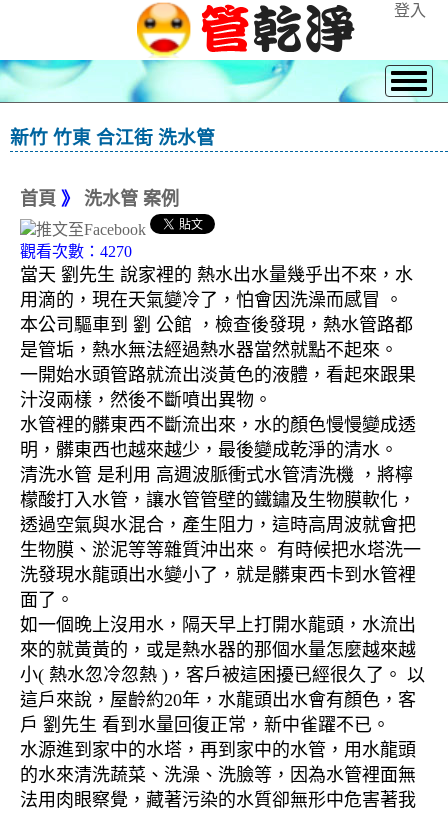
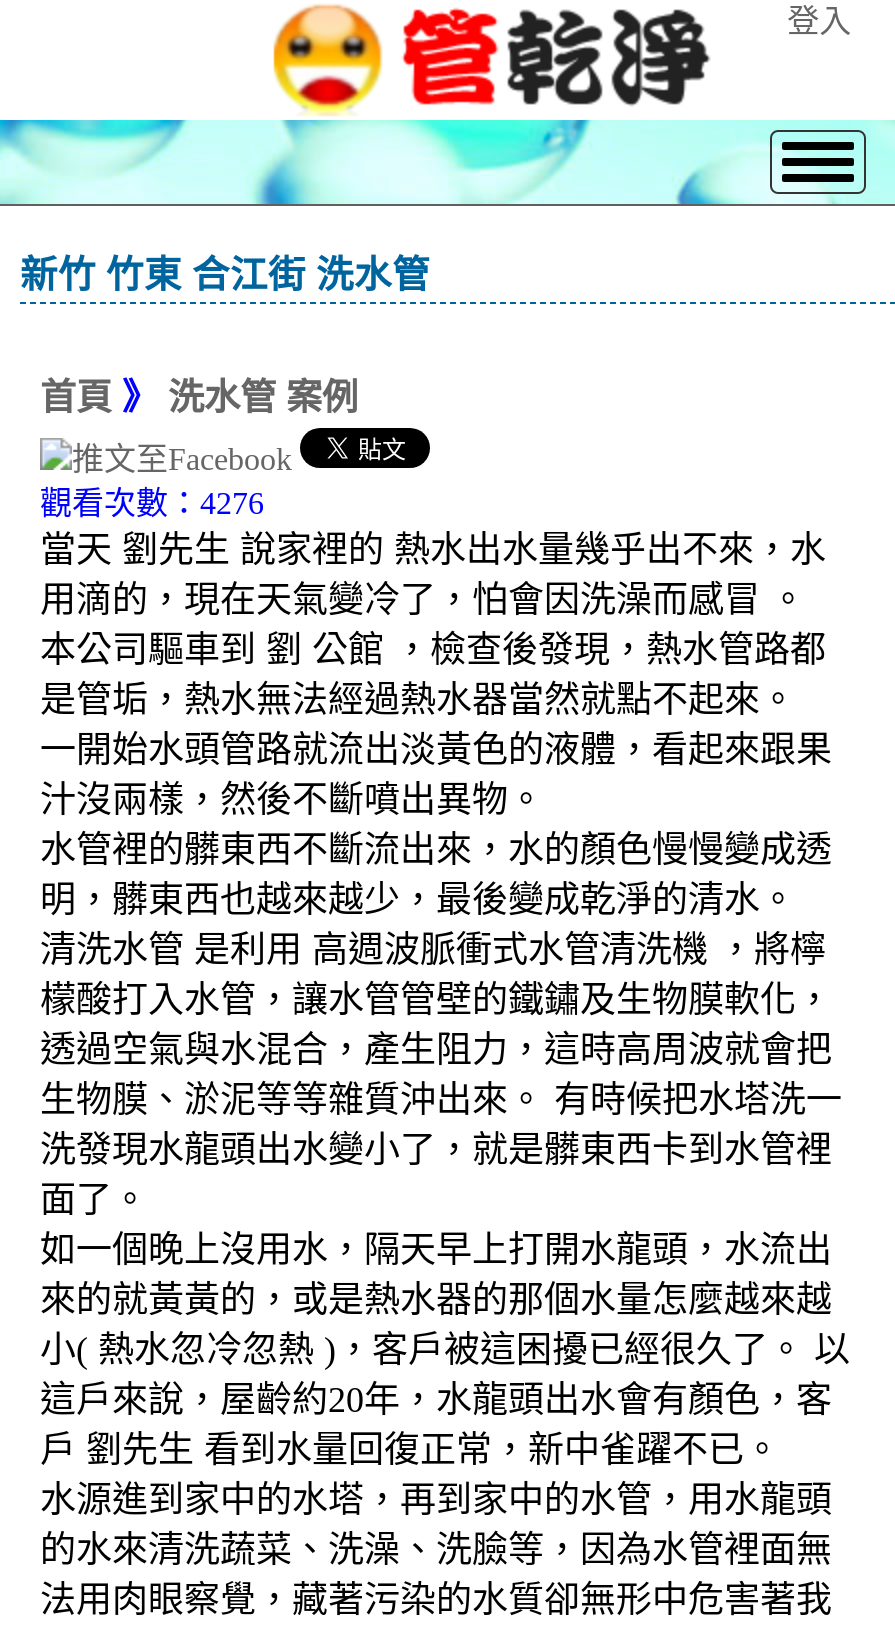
- 觀看次數：4270
+ 觀看次數：4276
